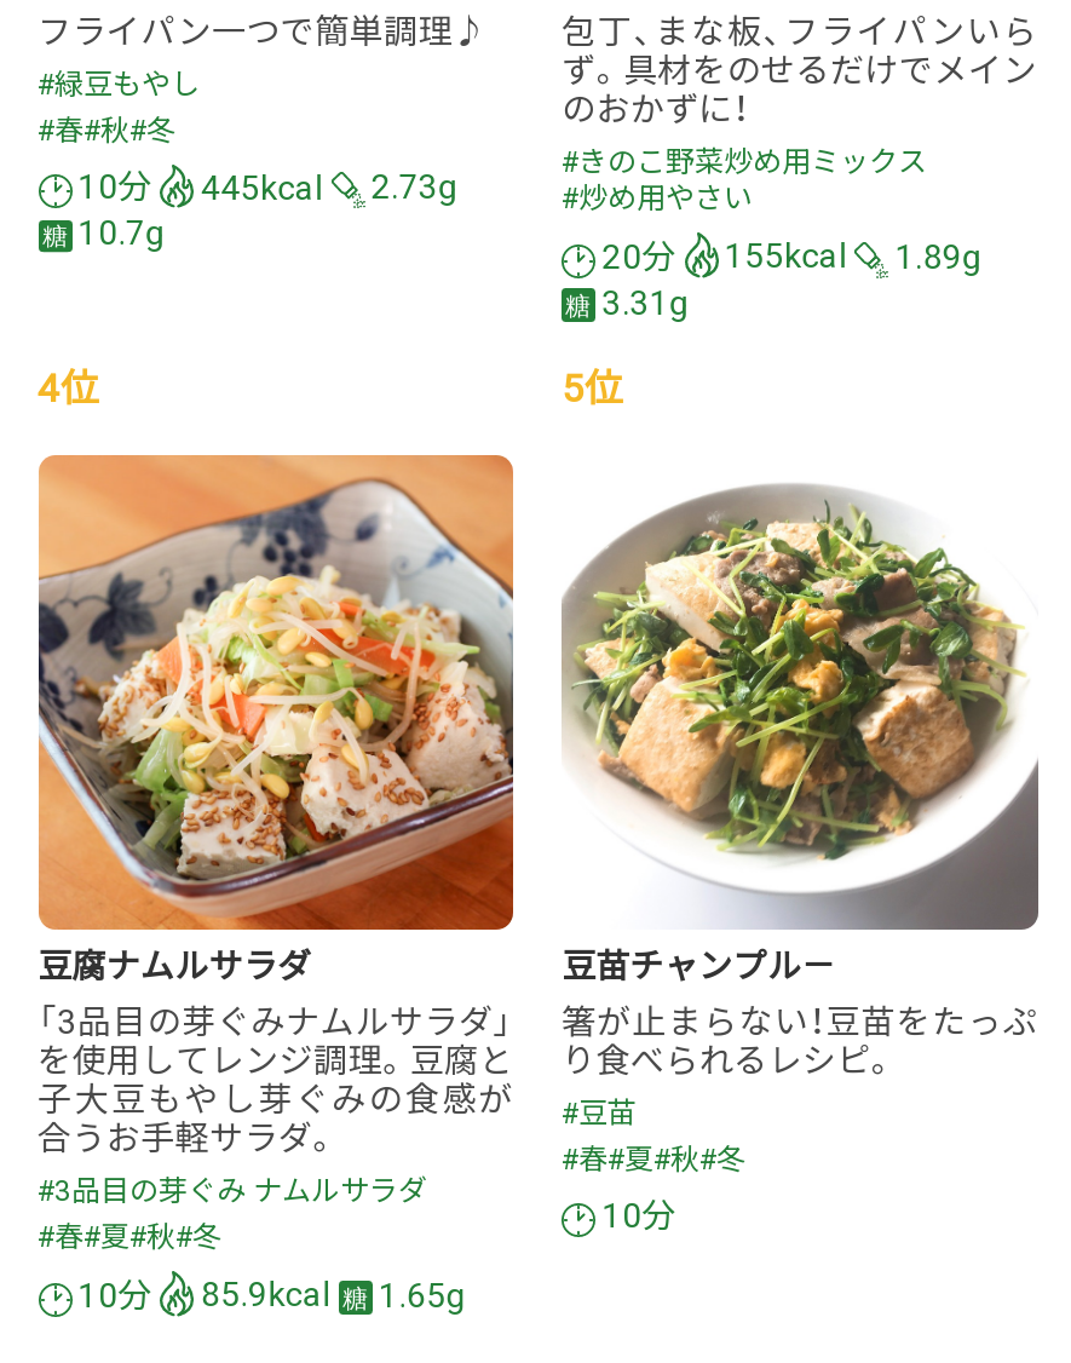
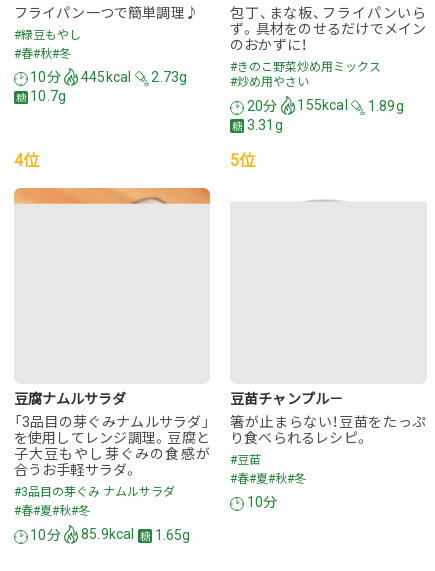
- [image]

- [image]
